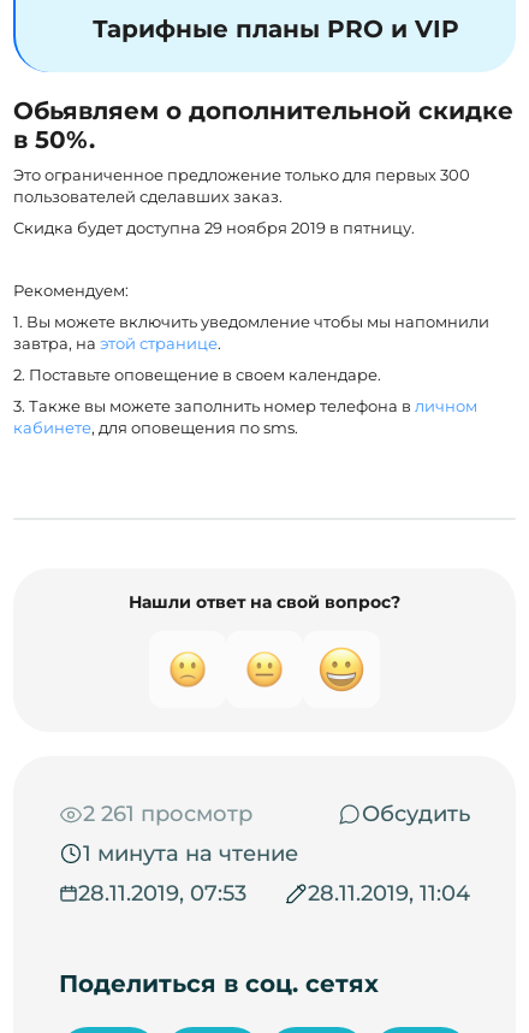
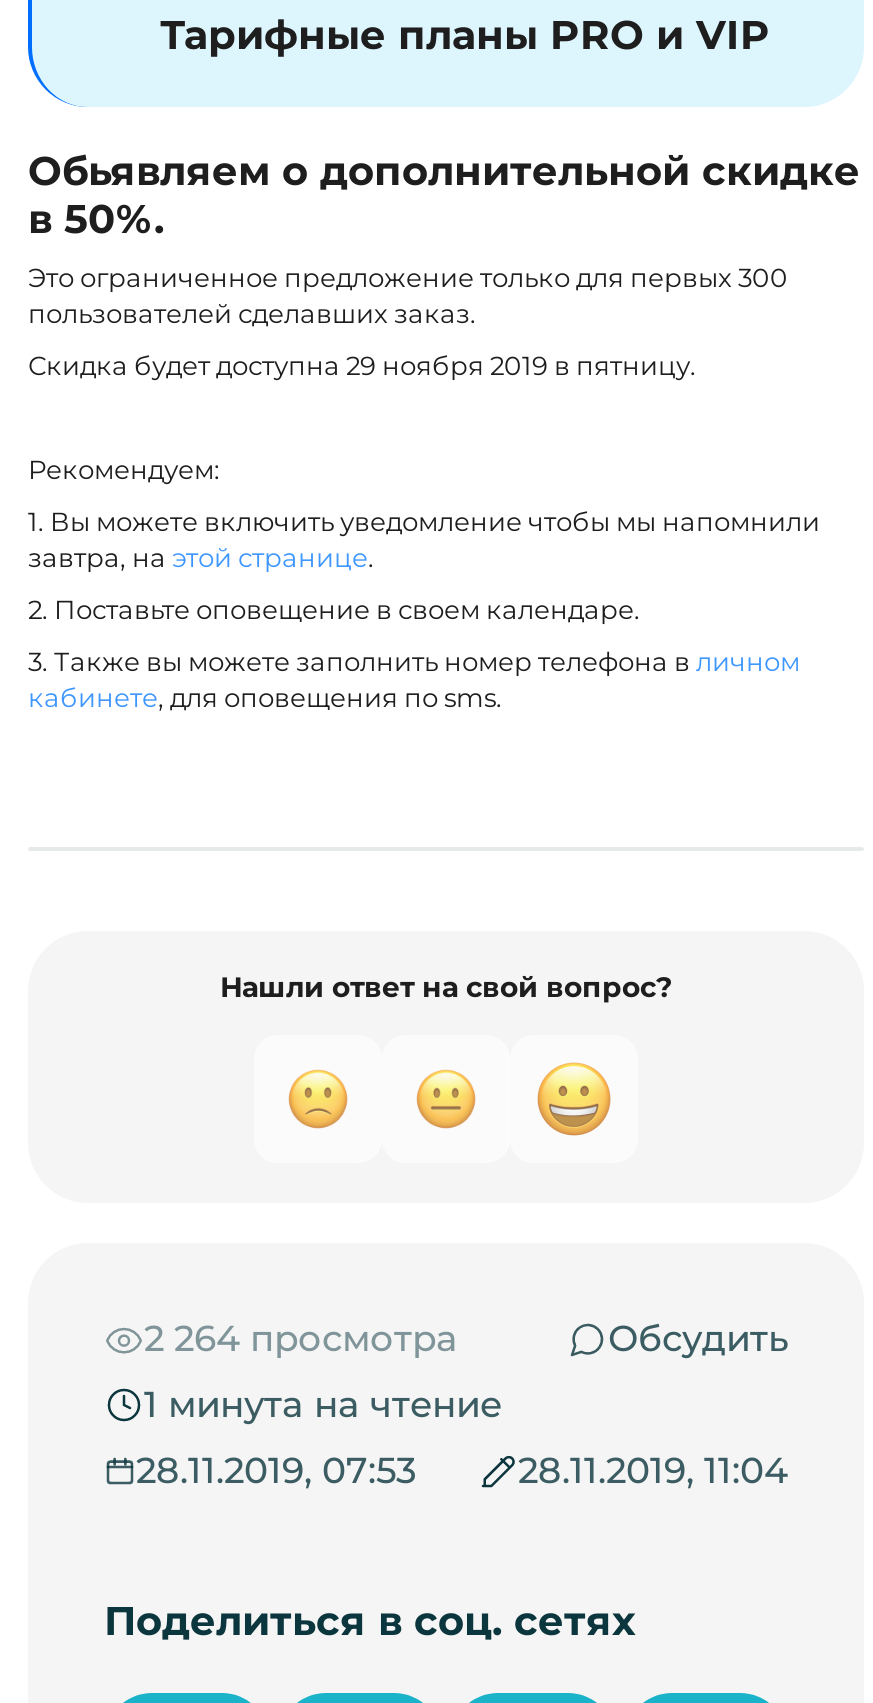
- 2 261 просмотр
+ 2 264 просмотра
